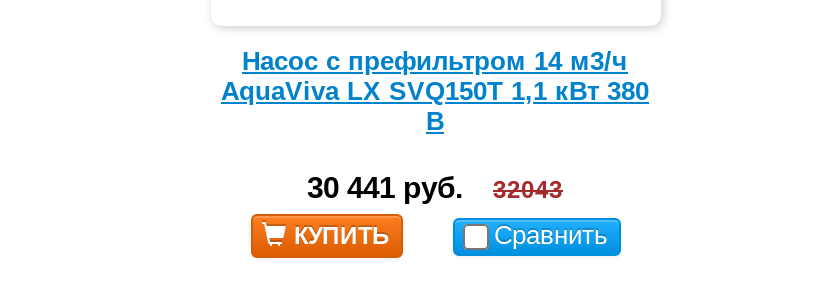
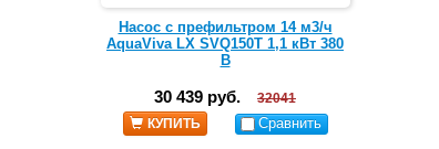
- 30 441 руб.
+ 30 439 руб.

- 32043
+ 32041
